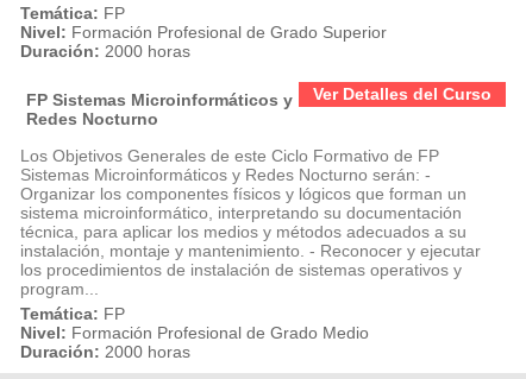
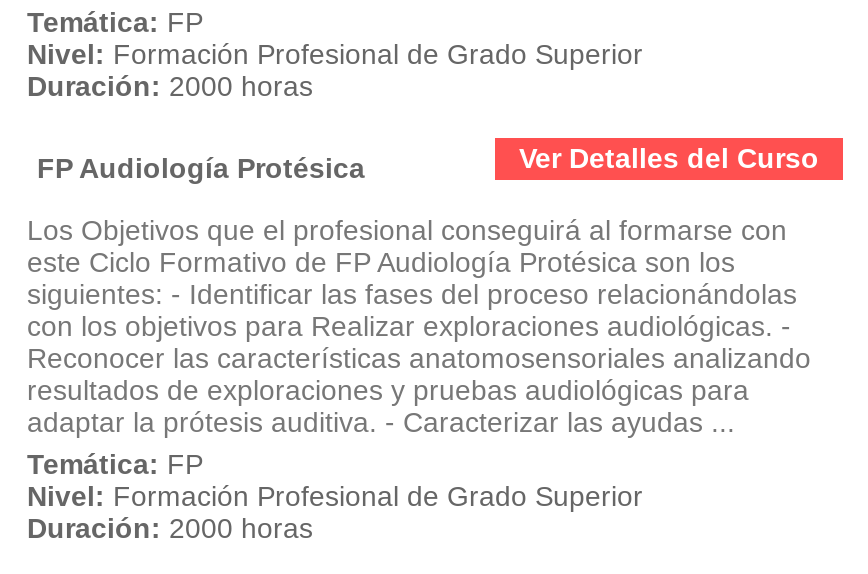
- FP Sistemas Microinformáticos y
- Redes Nocturno
+ FP Audiología Protésica

- Los Objetivos Generales de este Ciclo Formativo de FP
- Sistemas Microinformáticos y Redes Nocturno serán: -
- Organizar los componentes físicos y lógicos que forman un
- sistema microinformático, interpretando su documentación
- técnica, para aplicar los medios y métodos adecuados a su
- instalación, montaje y mantenimiento. - Reconocer y ejecutar
- los procedimientos de instalación de sistemas operativos y
- program...
+ Los Objetivos que el profesional conseguirá al formarse con
+ este Ciclo Formativo de FP Audiología Protésica son los
+ siguientes: - Identificar las fases del proceso relacionándolas
+ con los objetivos para Realizar exploraciones audiológicas. -
+ Reconocer las características anatomosensoriales analizando
+ resultados de exploraciones y pruebas audiológicas para
+ adaptar la prótesis auditiva. - Caracterizar las ayudas ...

- Nivel: Formación Profesional de Grado Medio
+ Nivel: Formación Profesional de Grado Superior
